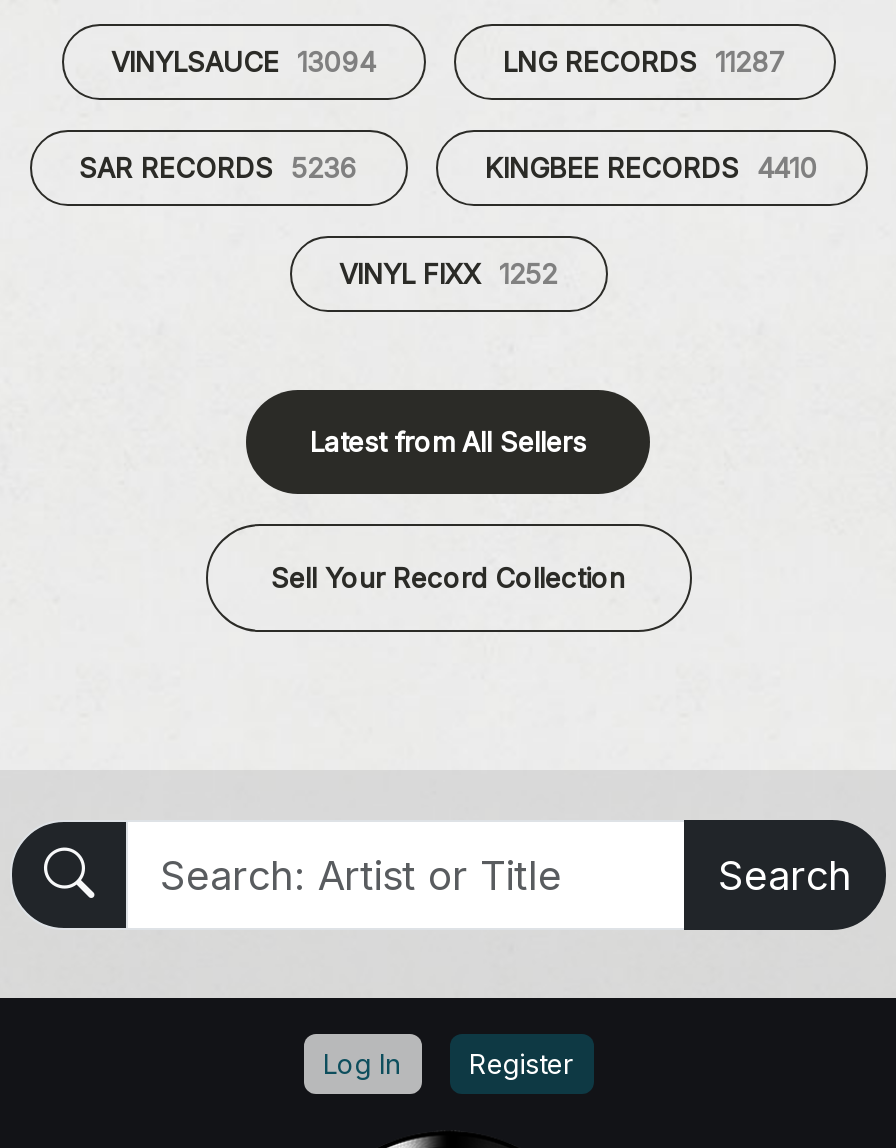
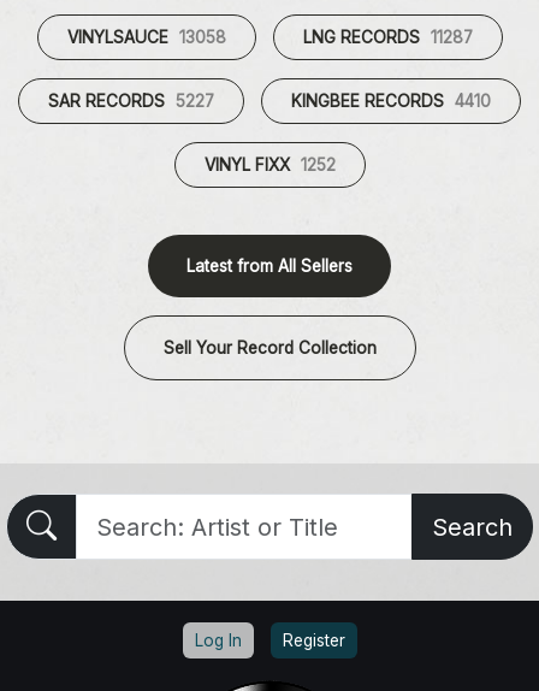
- VINYLSAUCE 13094
+ VINYLSAUCE 13058

- SAR RECORDS 5236
+ SAR RECORDS 5227
